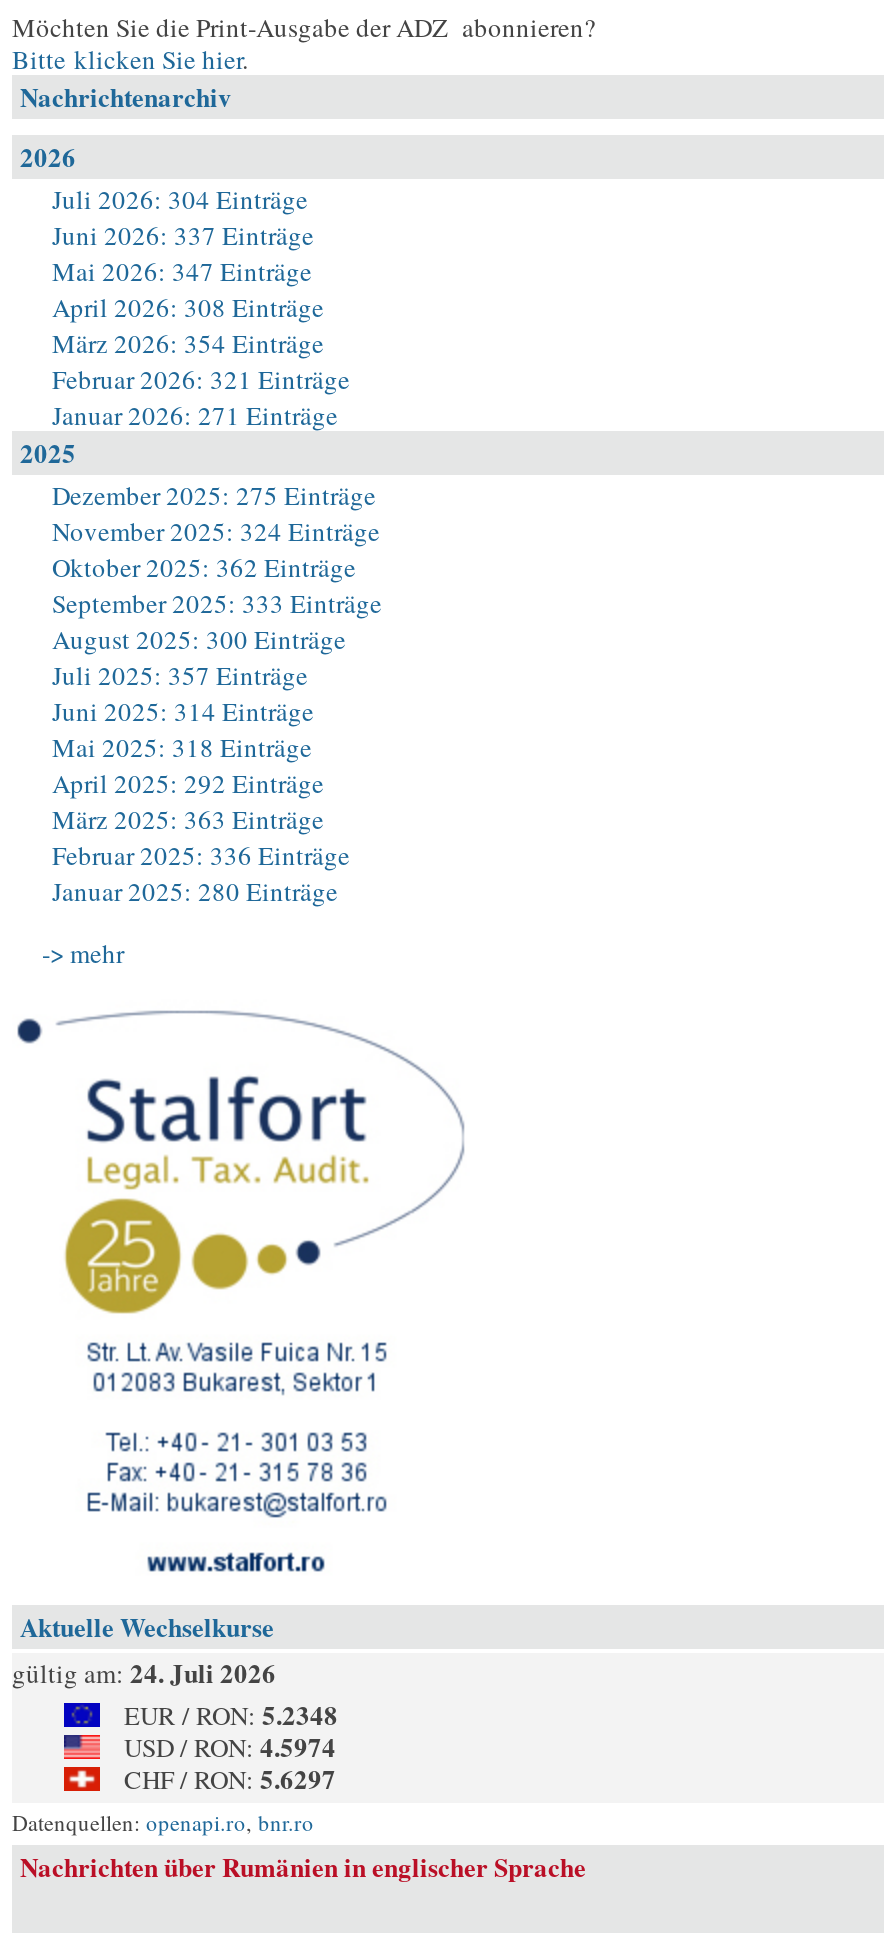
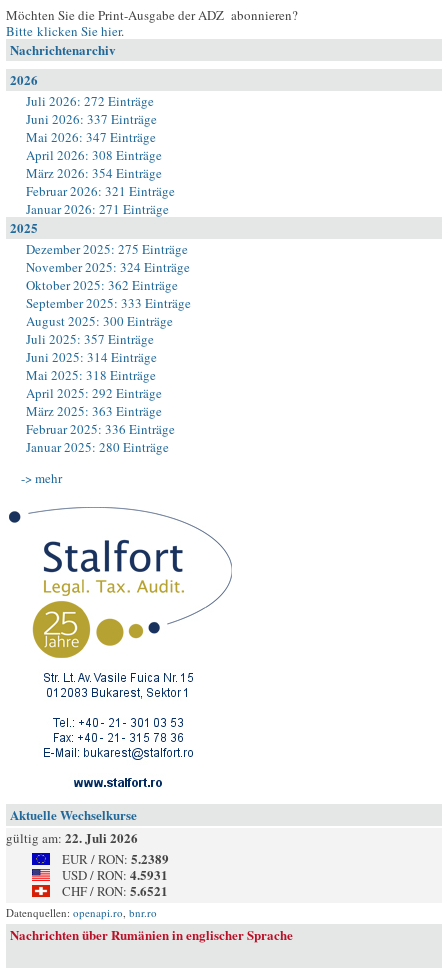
- Juli 2026: 304 Einträge
+ Juli 2026: 272 Einträge

- gültig am: 24. Juli 2026
+ gültig am: 22. Juli 2026

- EUR / RON: 5.2348
+ EUR / RON: 5.2389

- USD / RON: 4.5974
+ USD / RON: 4.5931

- CHF / RON: 5.6297
+ CHF / RON: 5.6521
